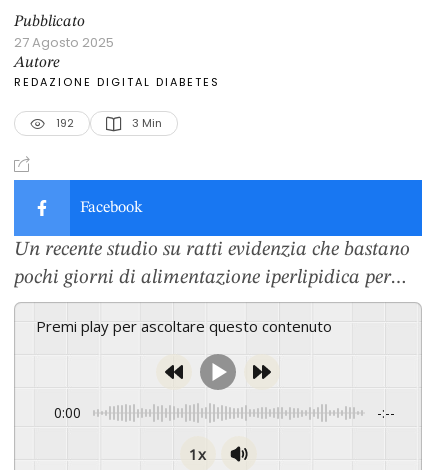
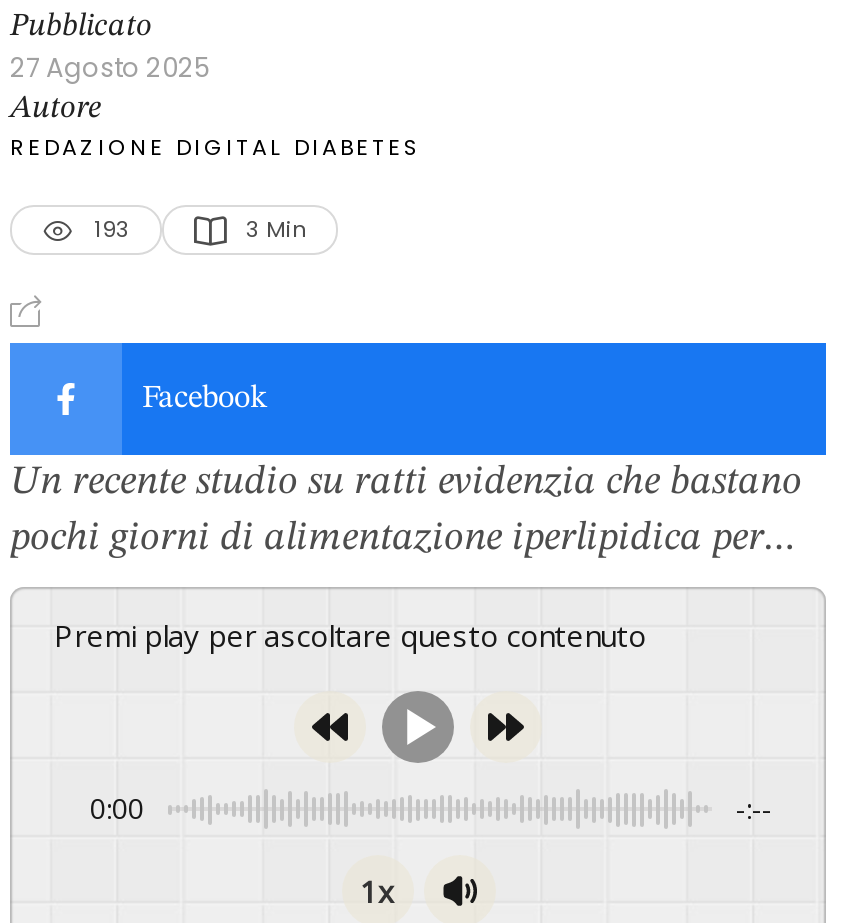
- 192
+ 193
